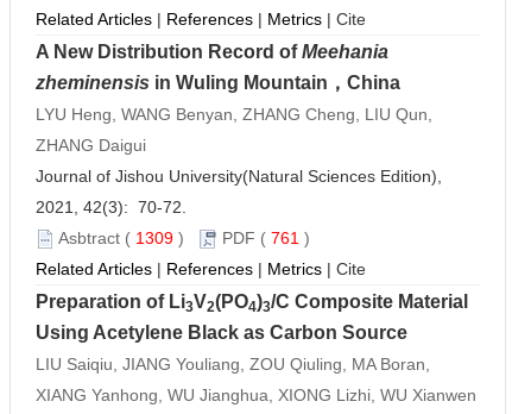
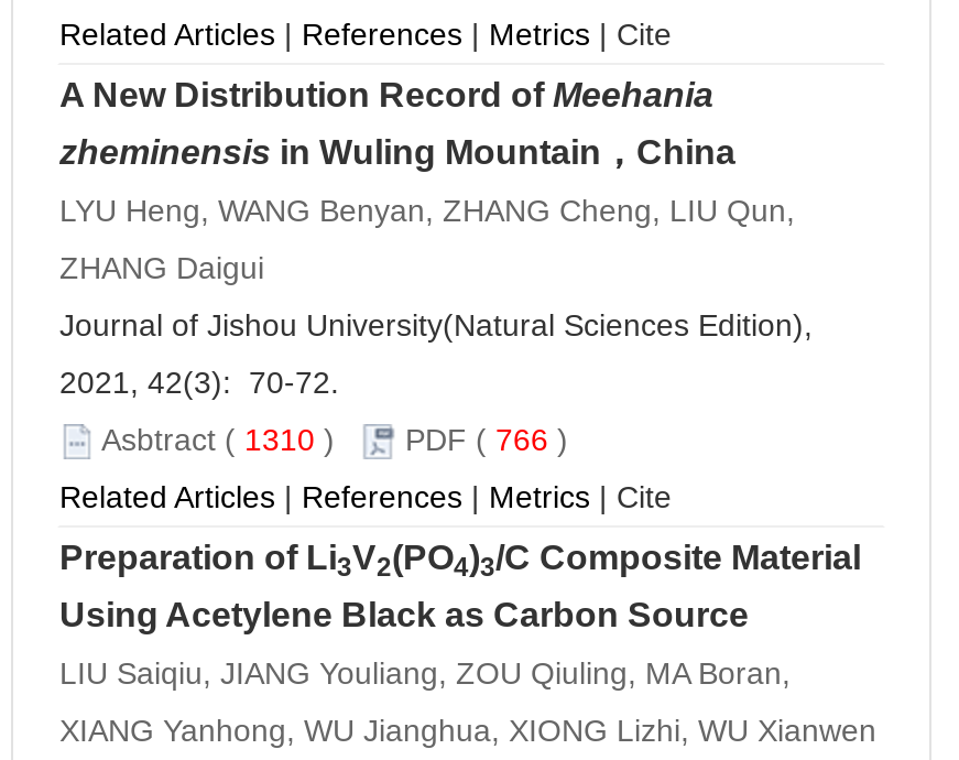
- Asbtract (1309)
+ Asbtract (1310)

- PDF (761)
+ PDF (766)
